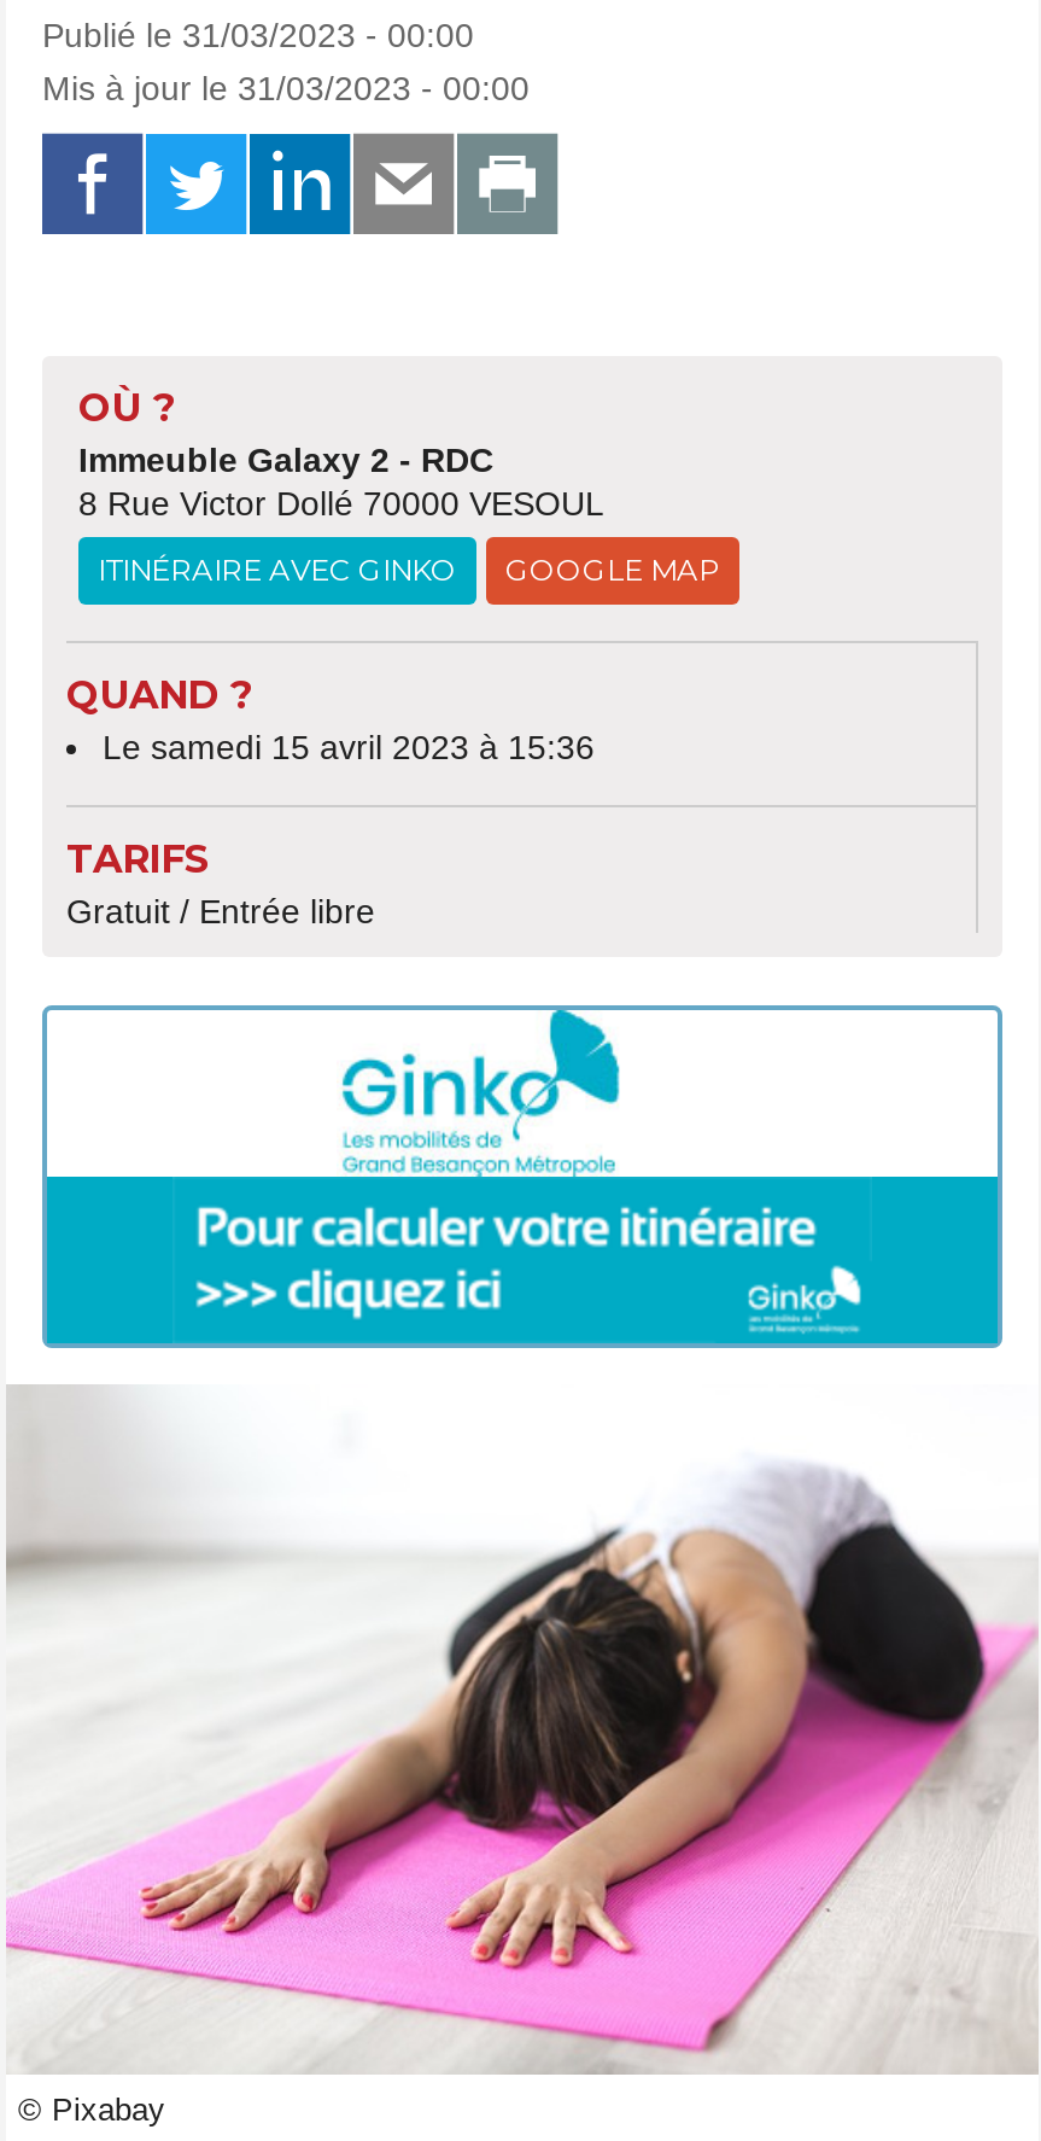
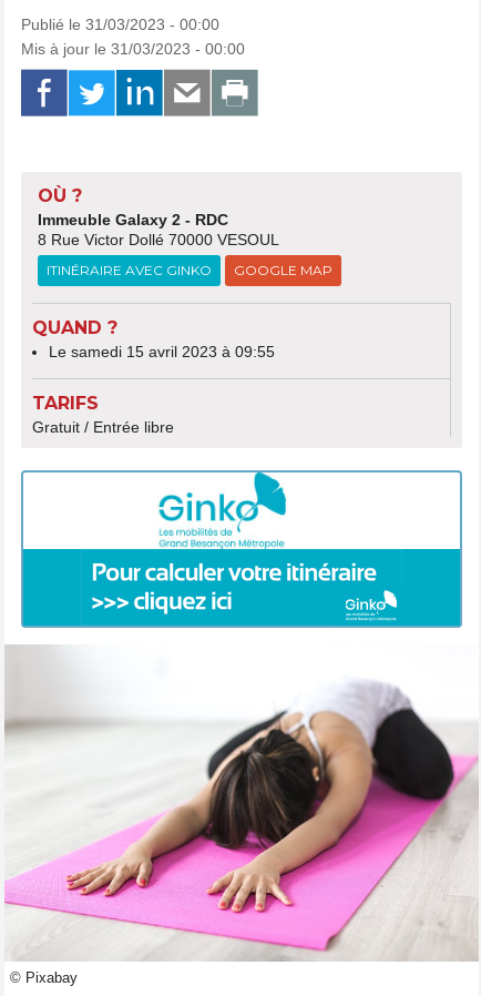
- Le samedi 15 avril 2023 à 15:36
+ Le samedi 15 avril 2023 à 09:55
